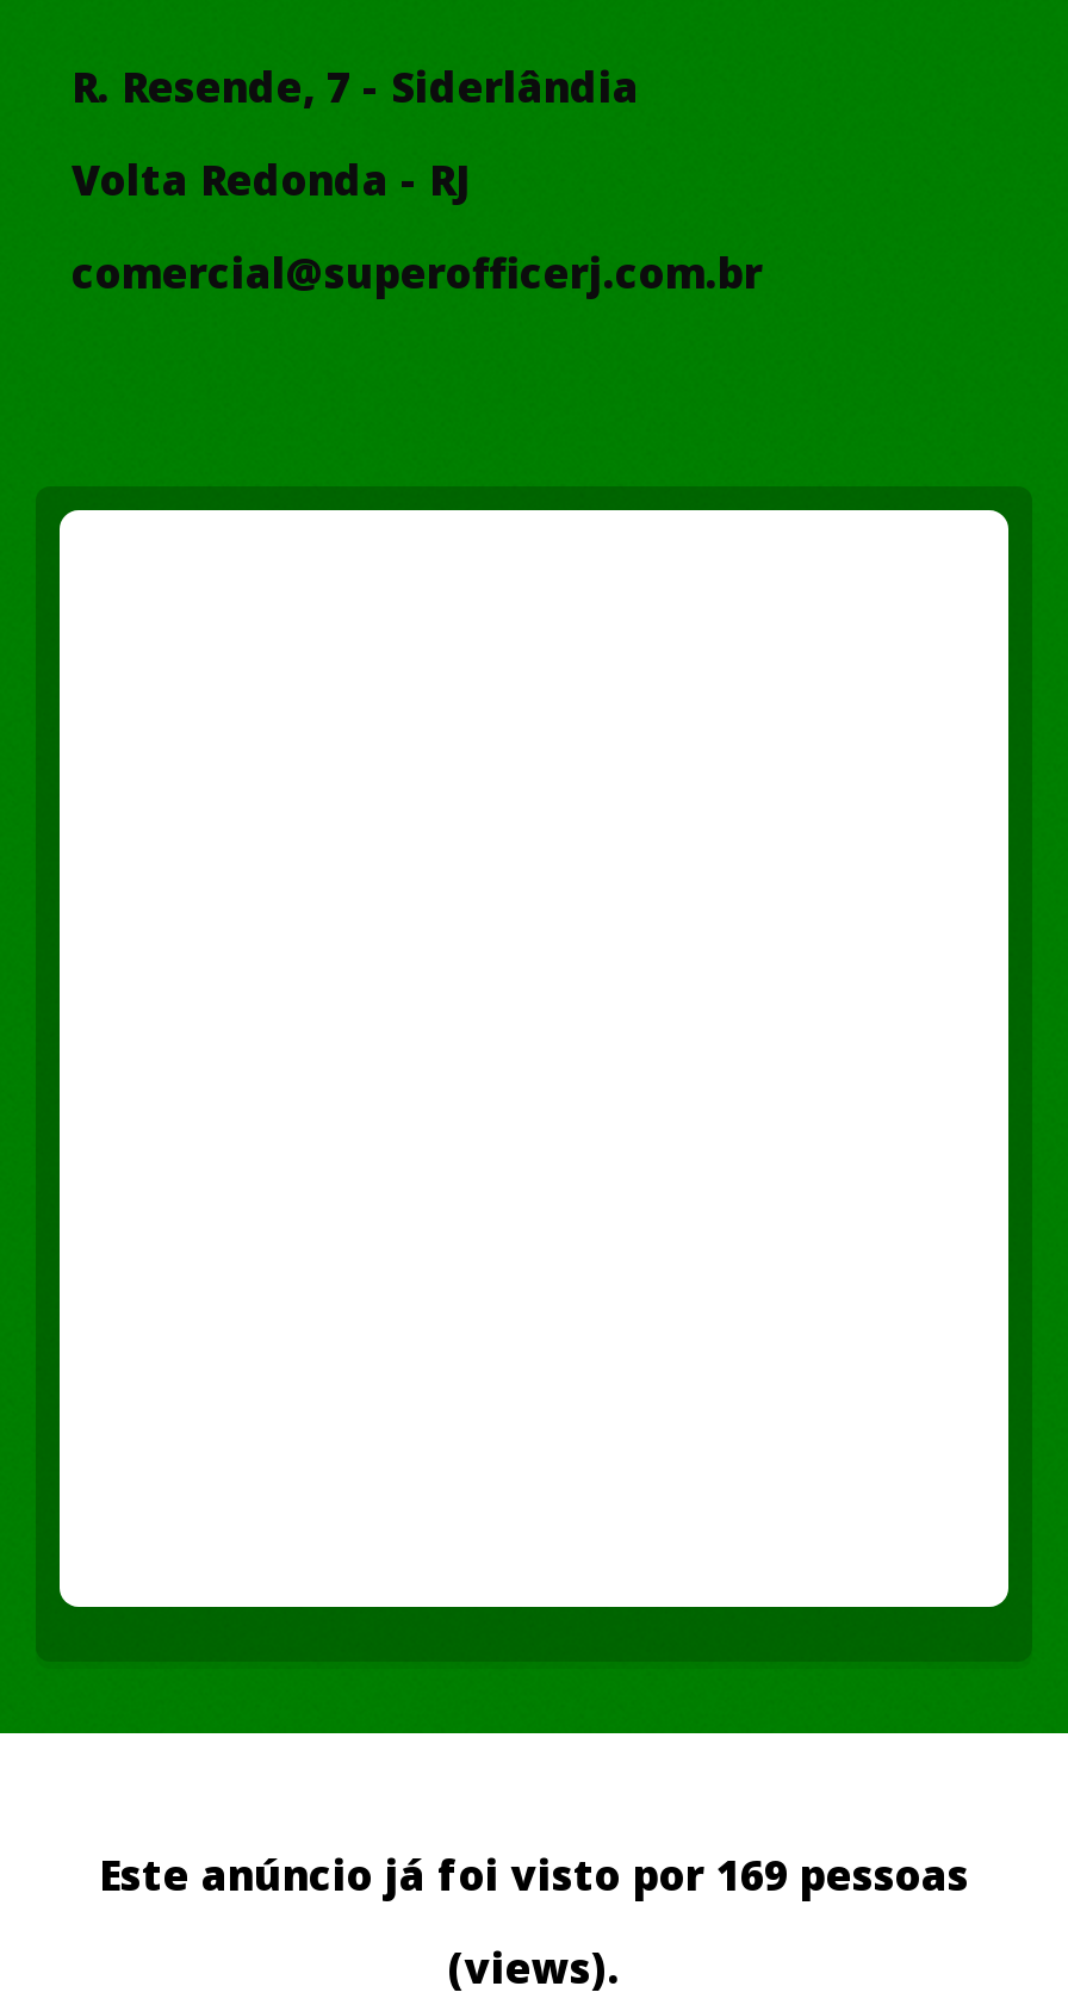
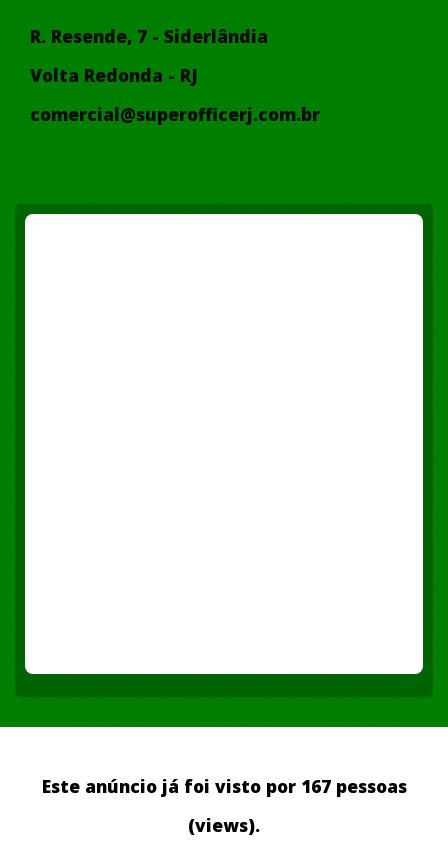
- Este anúncio já foi visto por 169 pessoas
+ Este anúncio já foi visto por 167 pessoas
